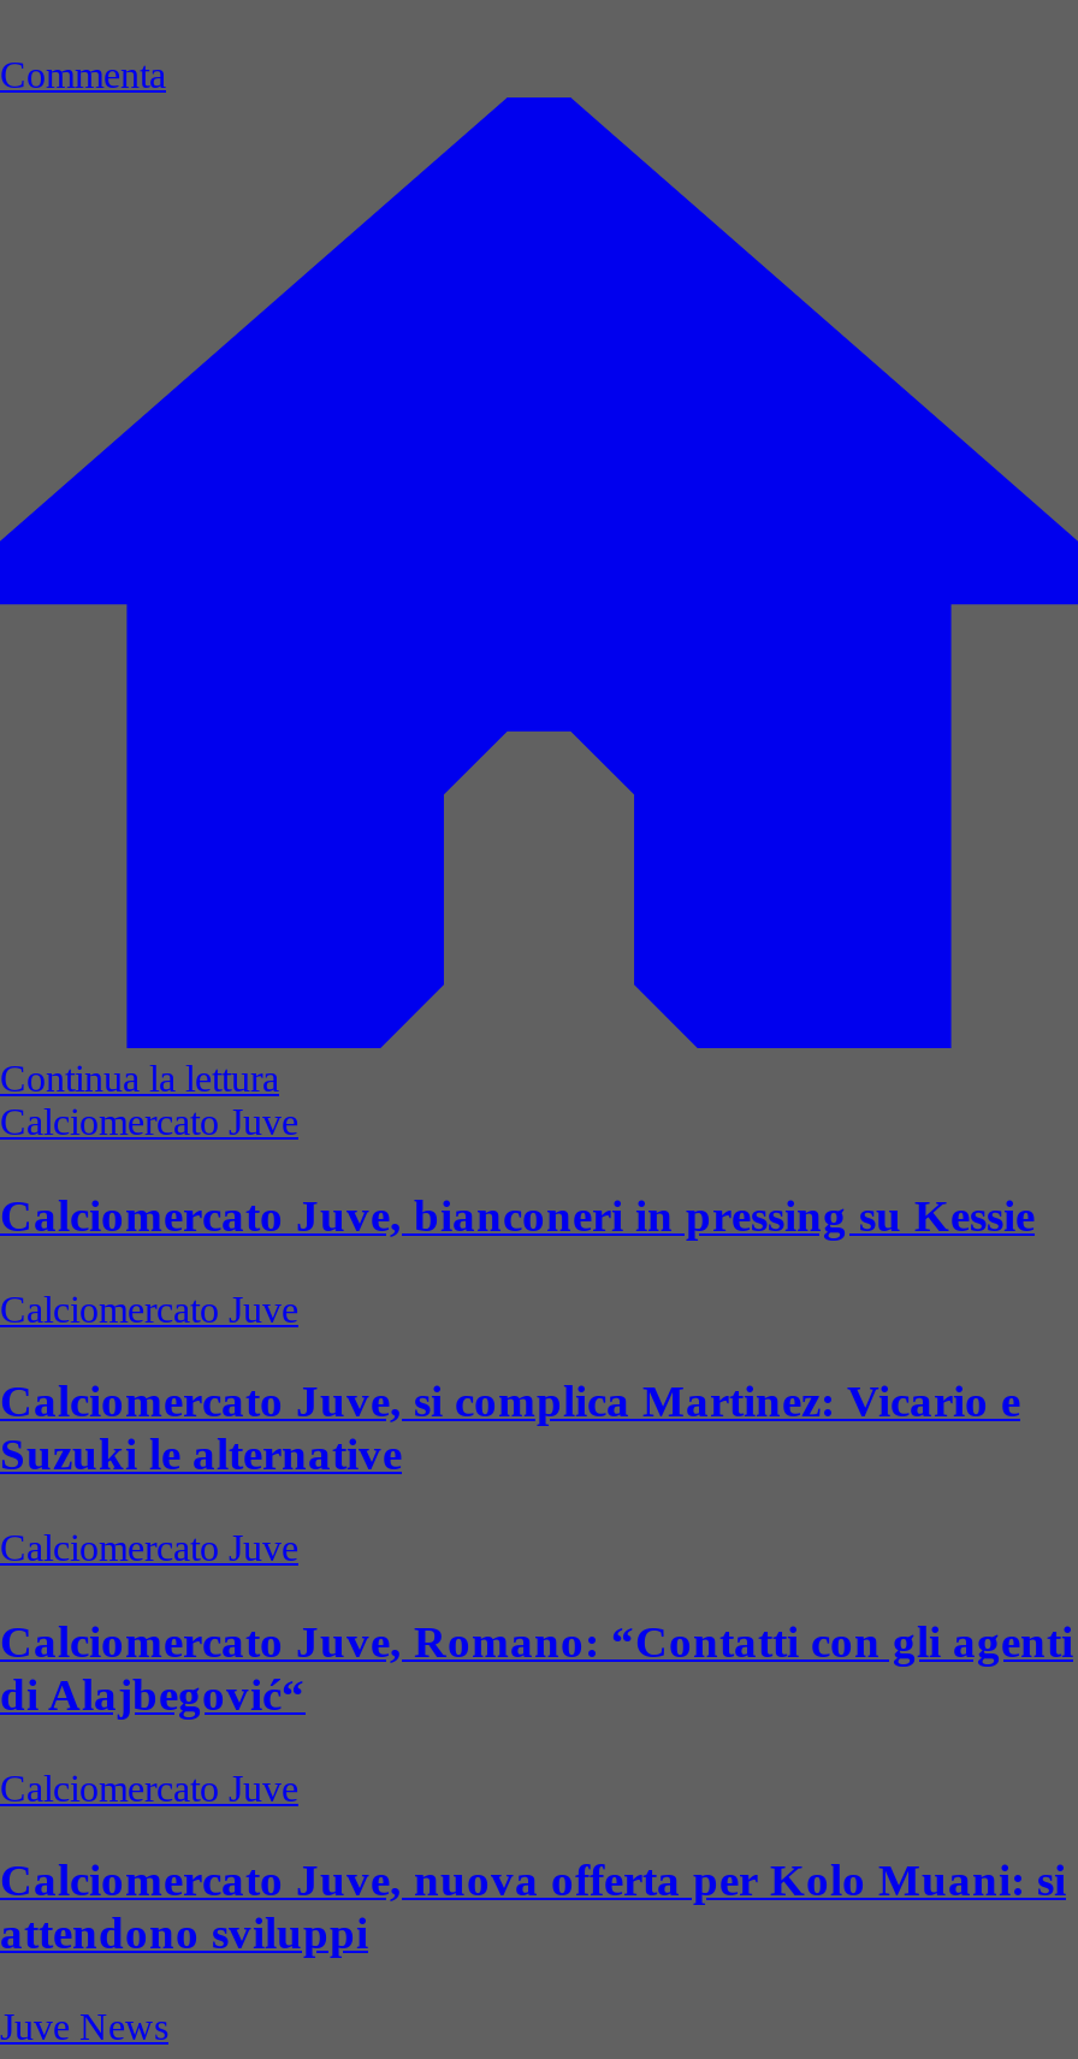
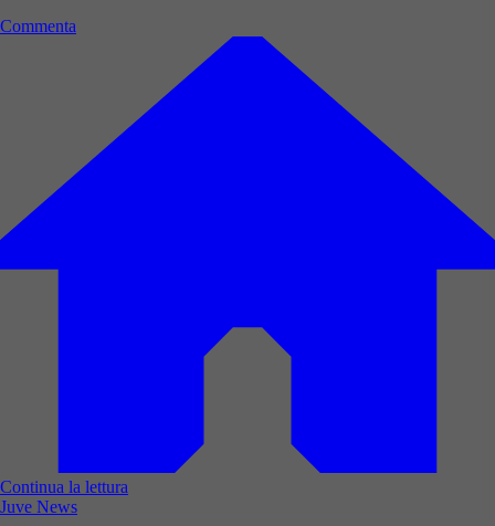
- Calciomercato Juve
- Calciomercato Juve, bianconeri in pressing su Kessie
- Calciomercato Juve
- Calciomercato Juve, si complica Martinez: Vicario e
- Suzuki le alternative
- Calciomercato Juve
- Calciomercato Juve, Romano: “Contatti con gli agenti
- di Alajbegović“
- Calciomercato Juve
- Calciomercato Juve, nuova offerta per Kolo Muani: si
- attendono sviluppi
